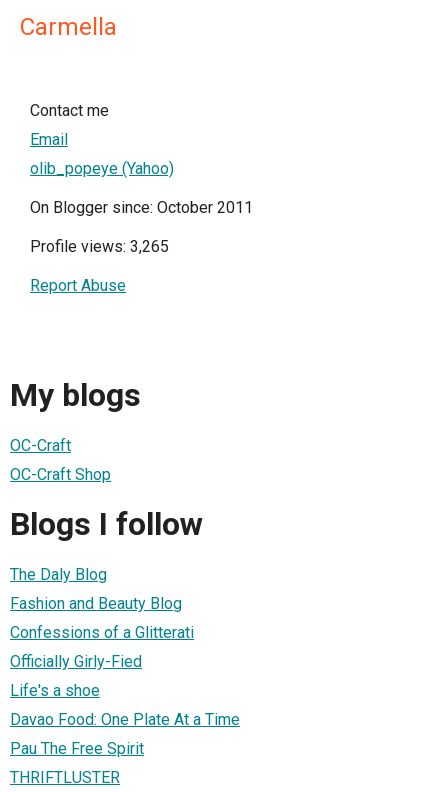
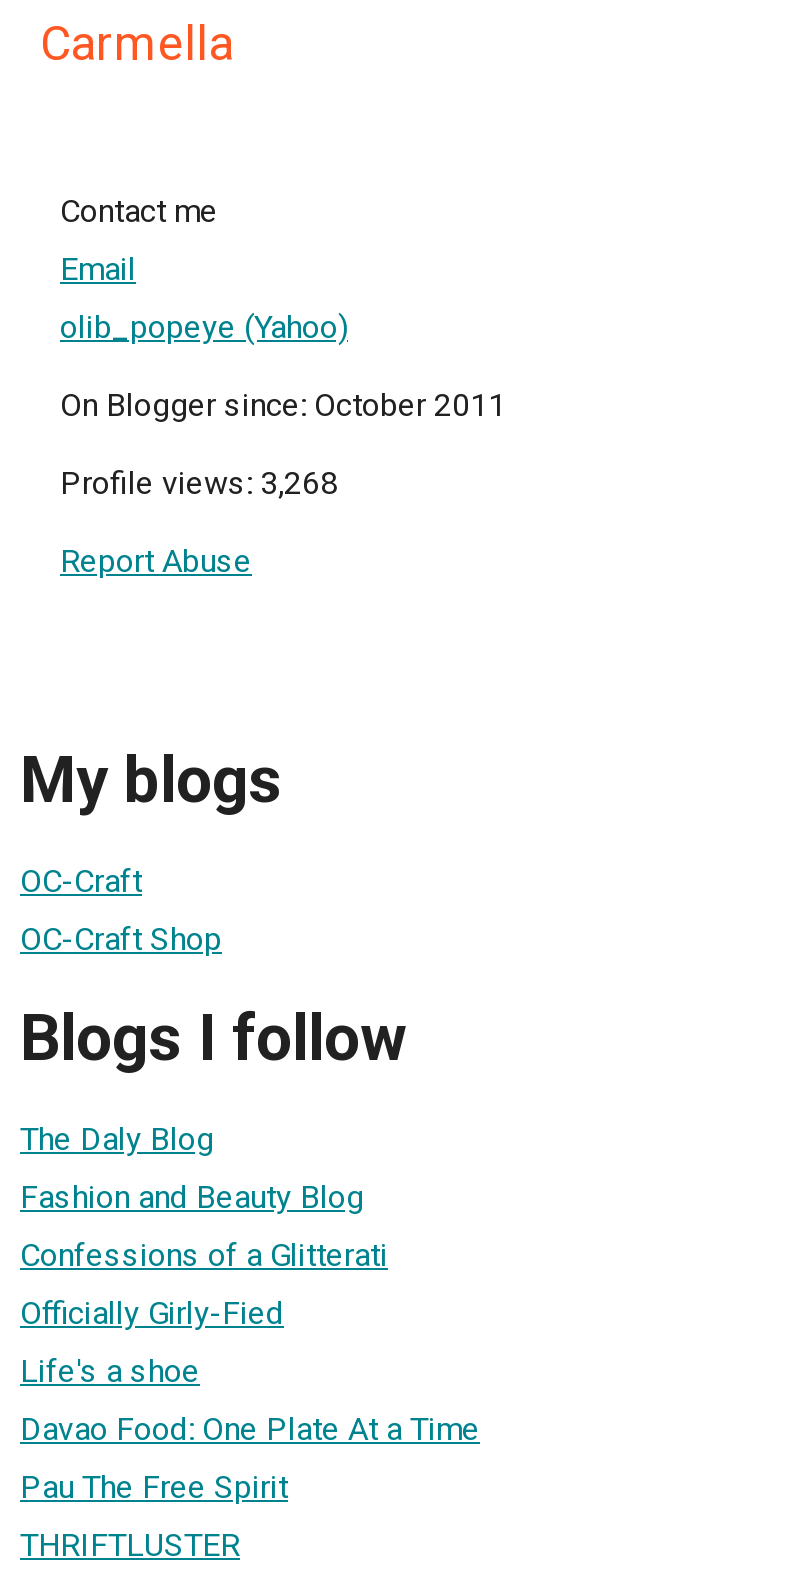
- Profile views: 3,265
+ Profile views: 3,268
